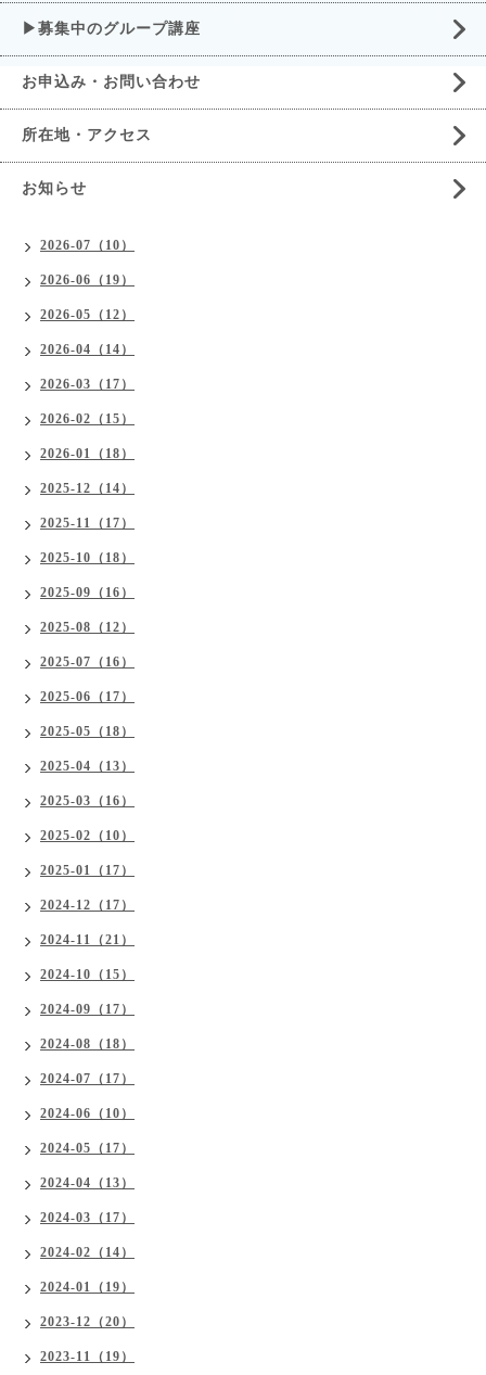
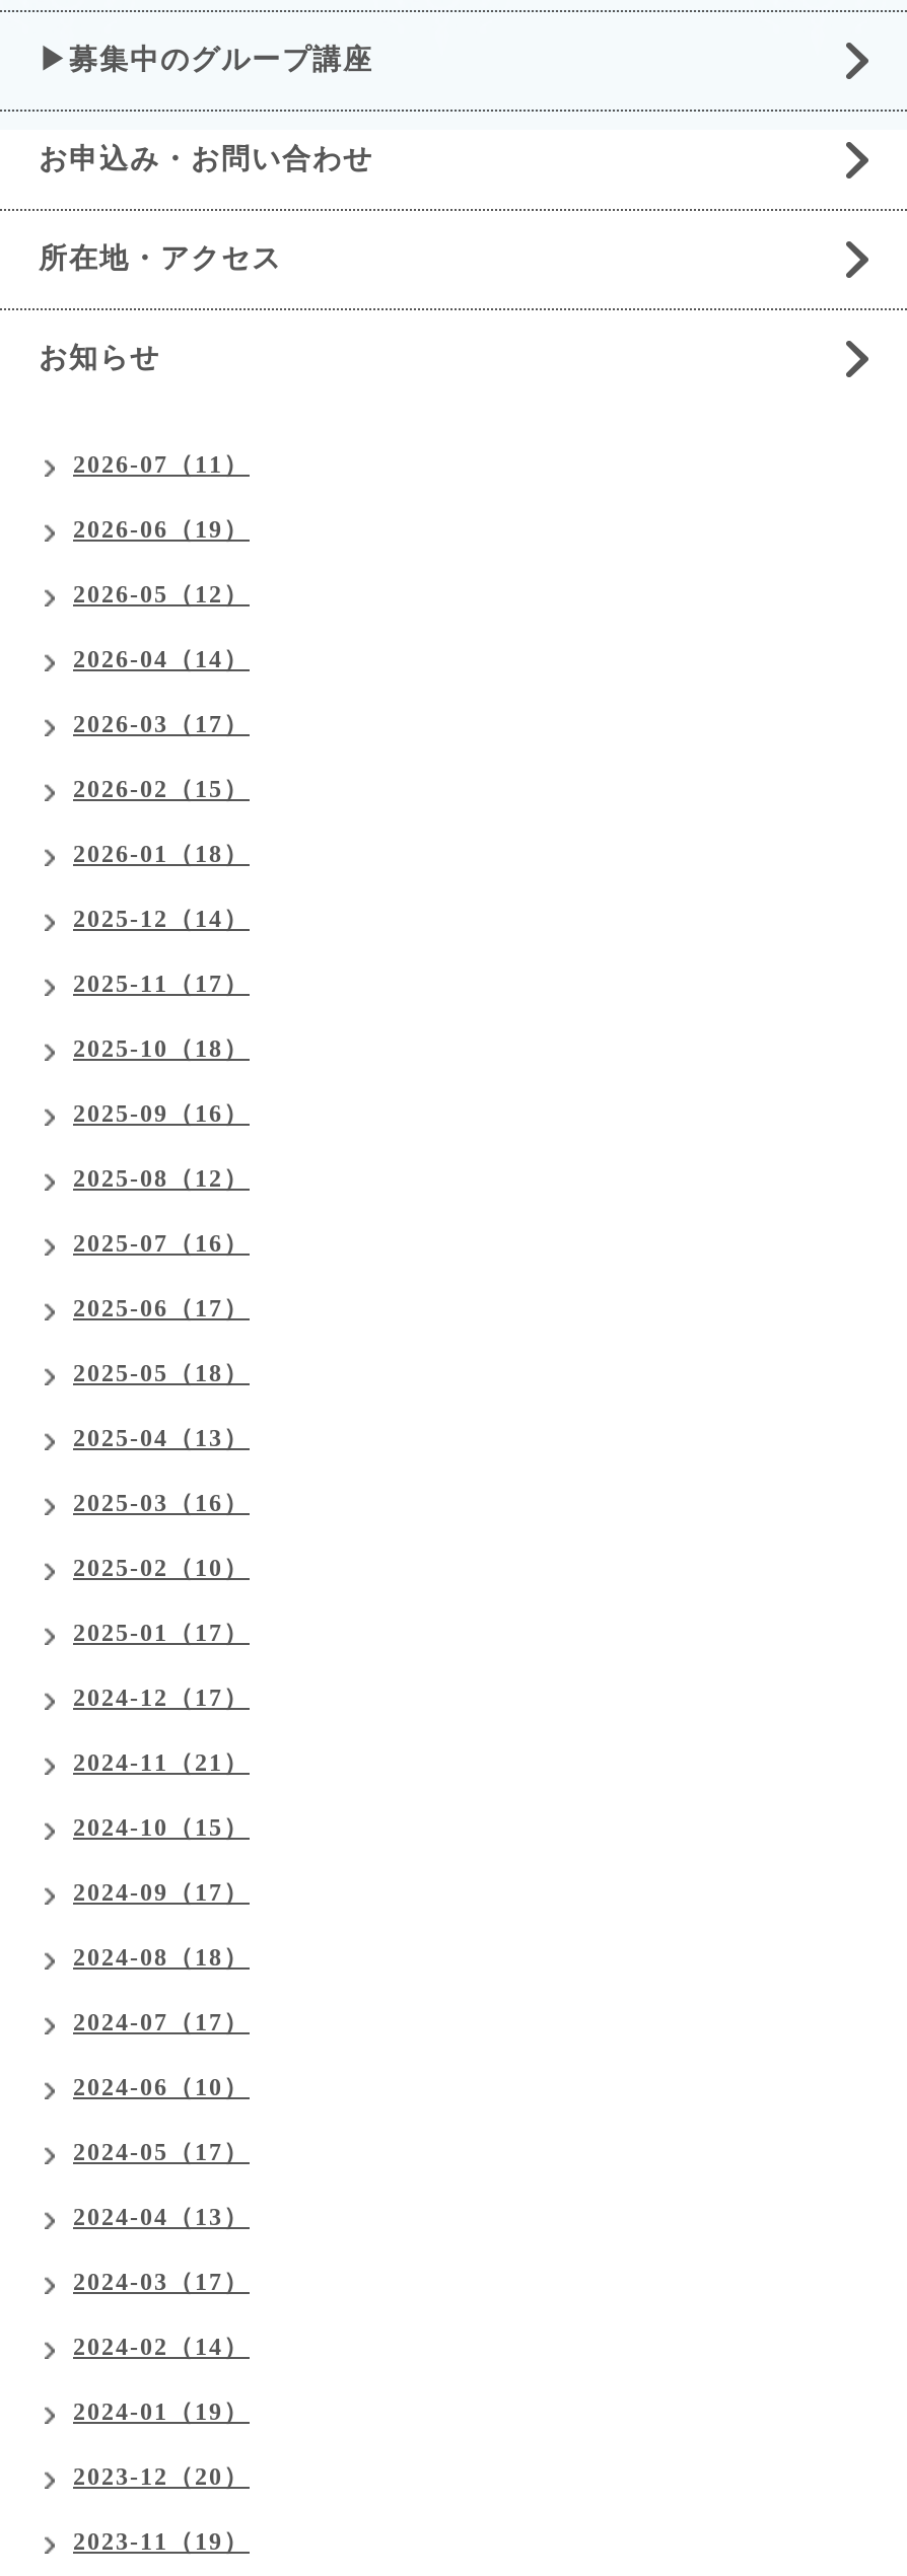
- 2026-07（10）
+ 2026-07（11）
